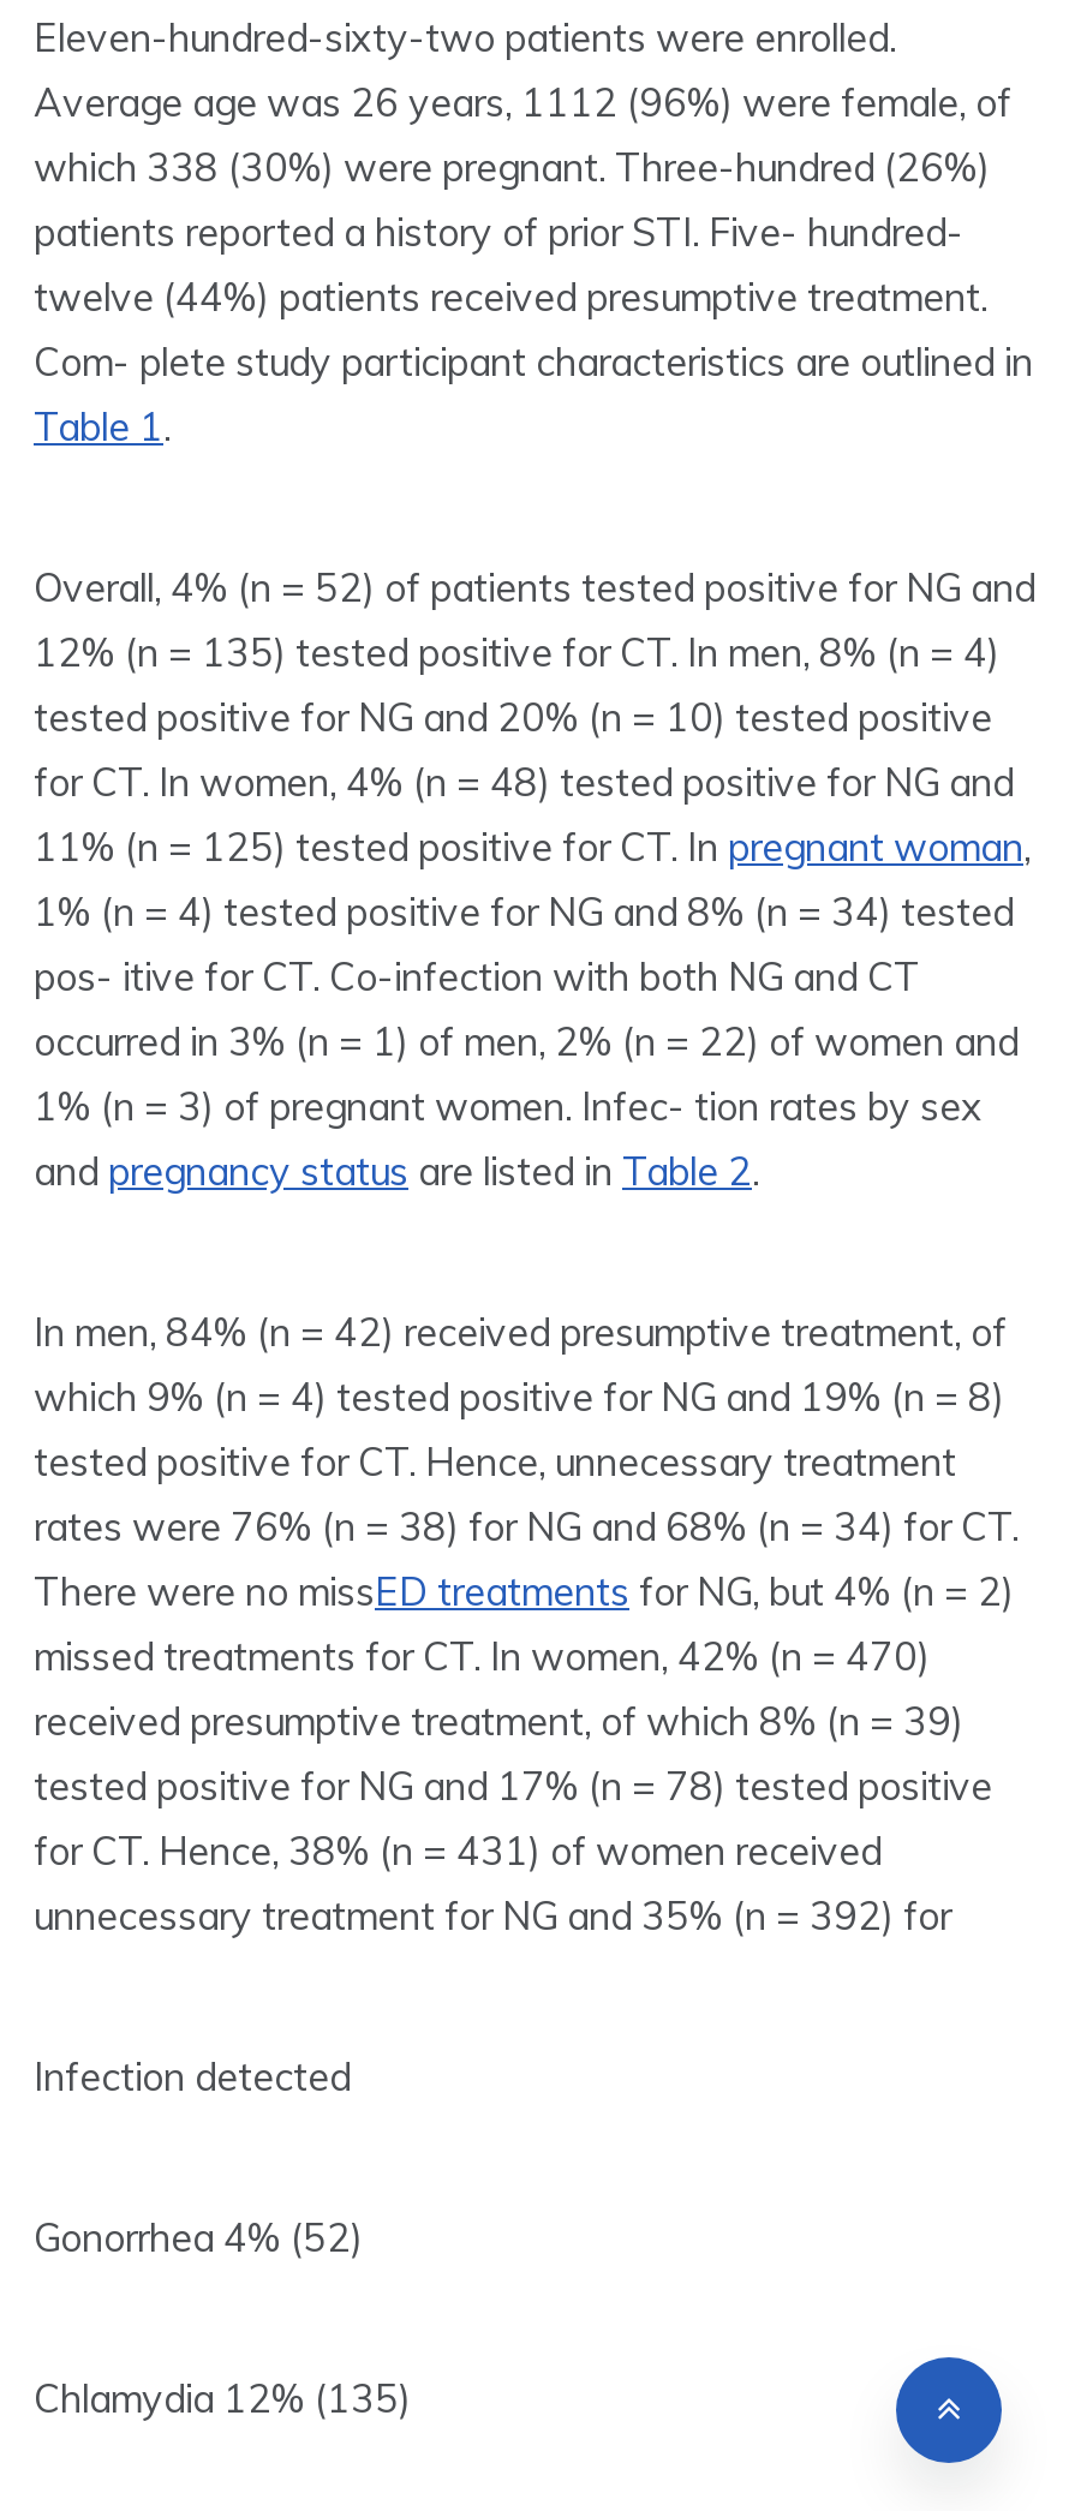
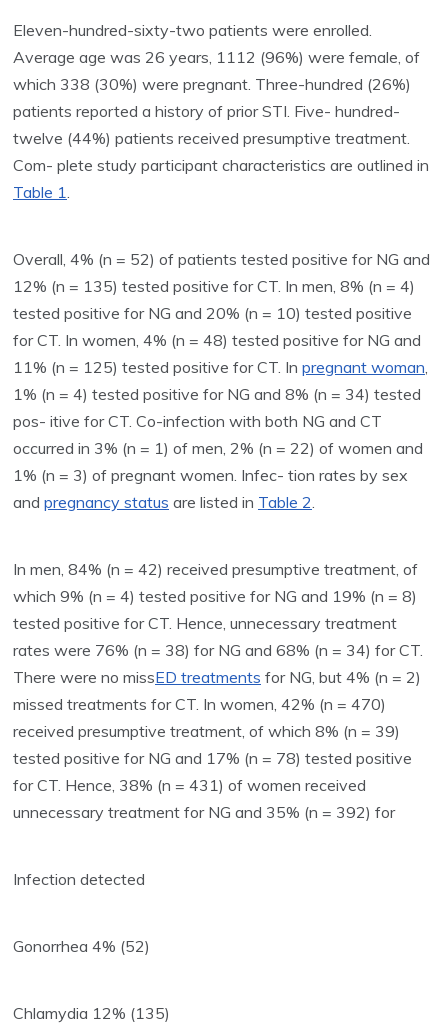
- [image]
